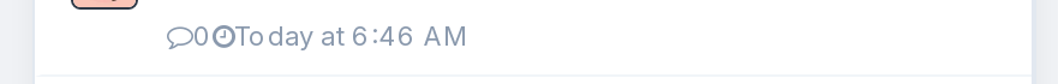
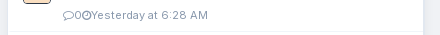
- Today at 6:46 AM
+ Yesterday at 6:28 AM
